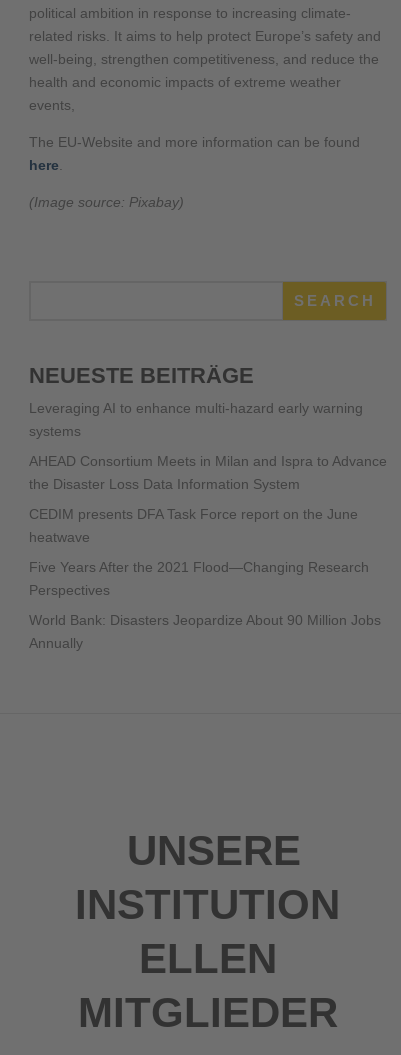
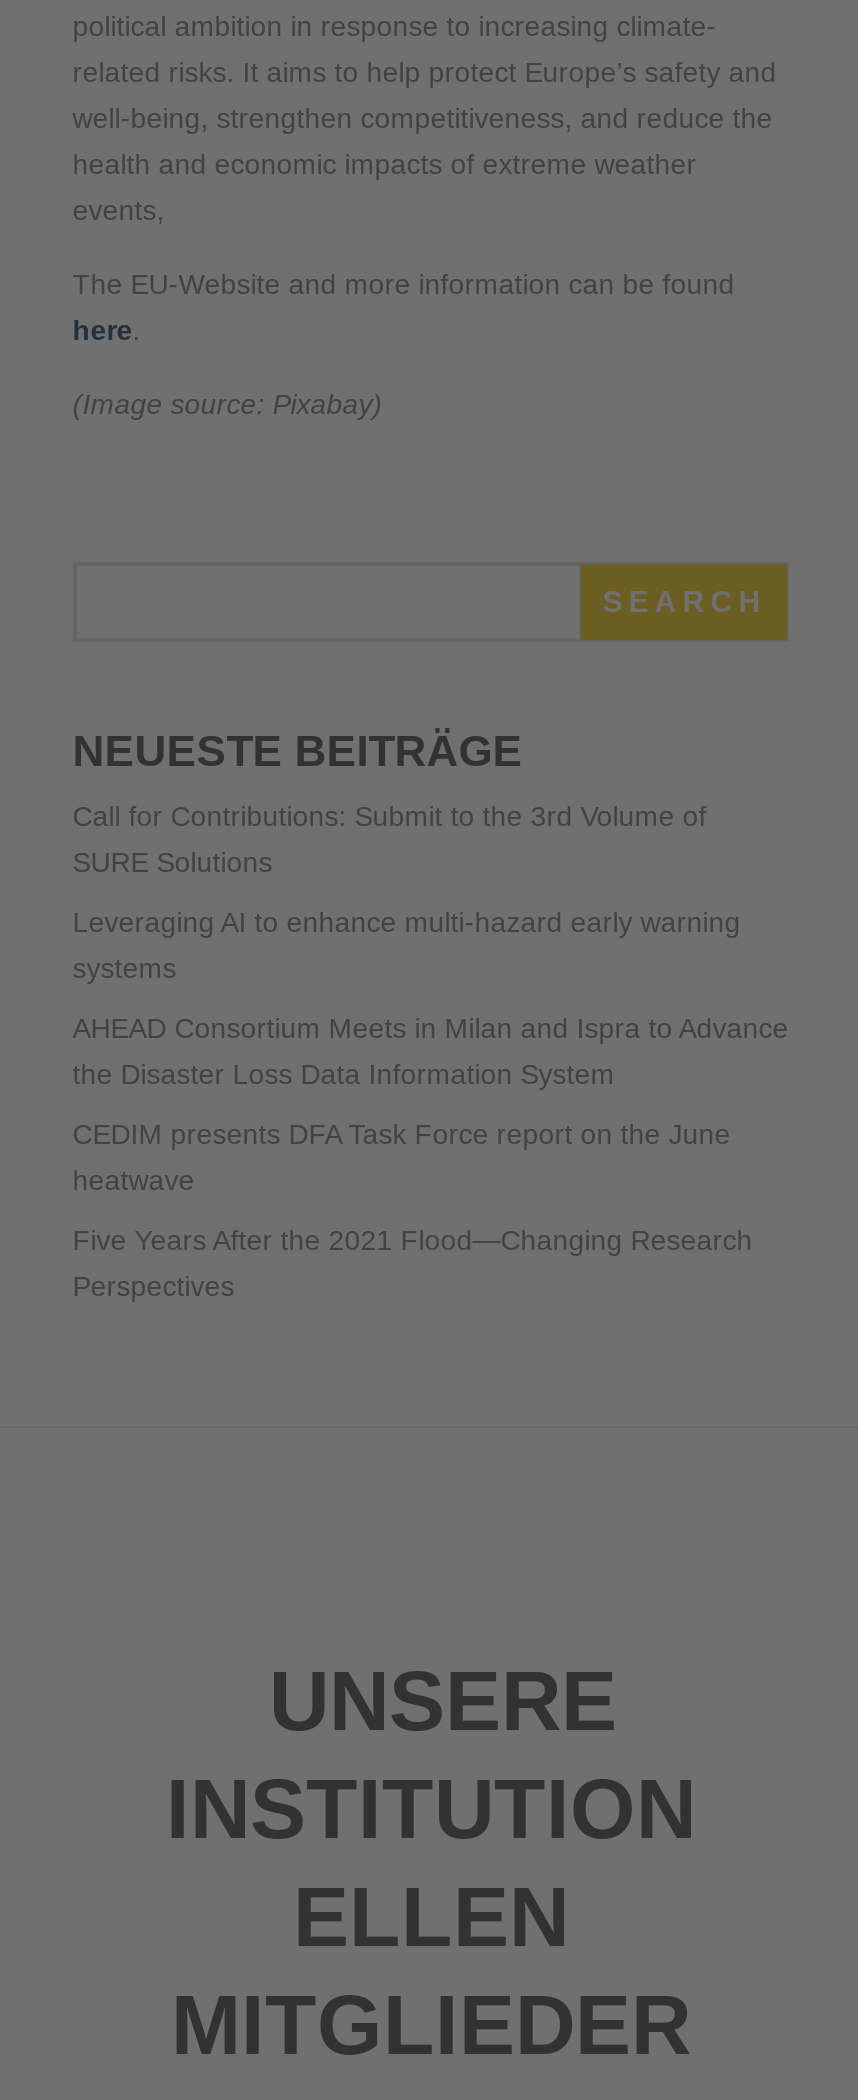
+ Call for Contributions: Submit to the 3rd Volume of
+ SURE Solutions

moved down: Leveraging AI to enhance multi-hazard early warning | systems | AHEAD Consortium Meets in Milan and Ispra to Advance | the Disaster Loss Data Information System | CEDIM presents DFA Task Force report on the June | heatwave | Five Years After the 2021 Flood—Changing Research | Perspectives

- World Bank: Disasters Jeopardize About 90 Million Jobs
- Annually
